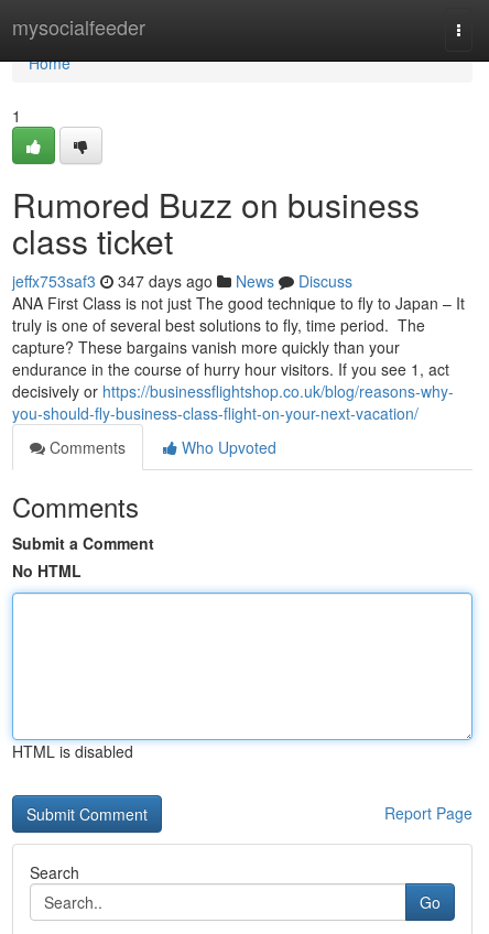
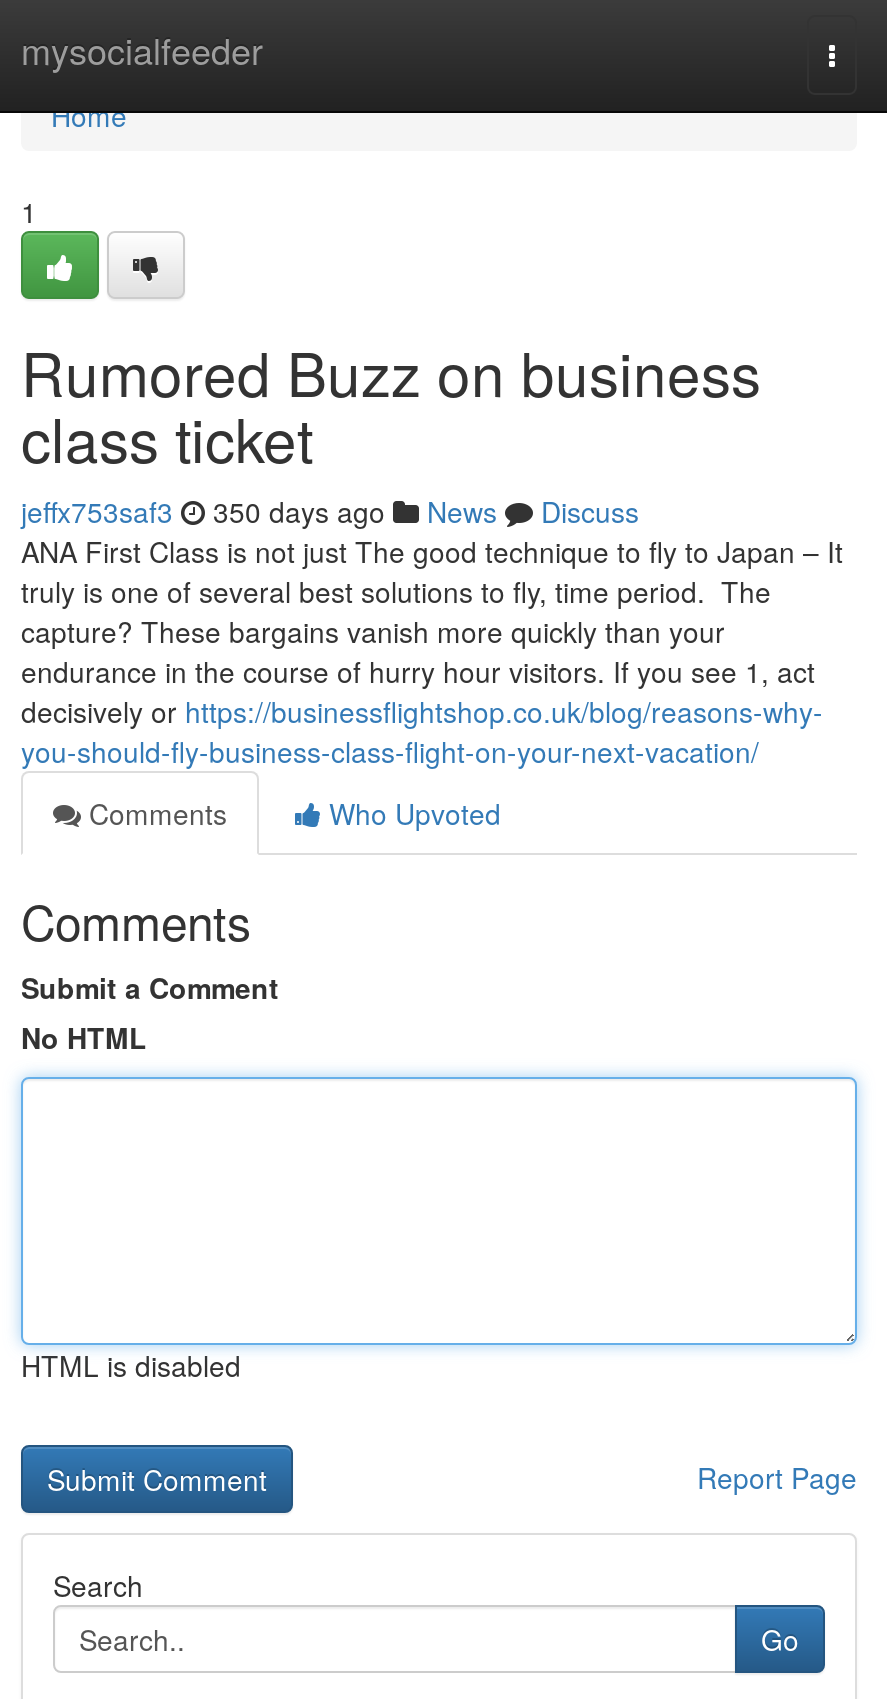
- jeffx753saf3 347 days ago News Discuss
+ jeffx753saf3 350 days ago News Discuss
